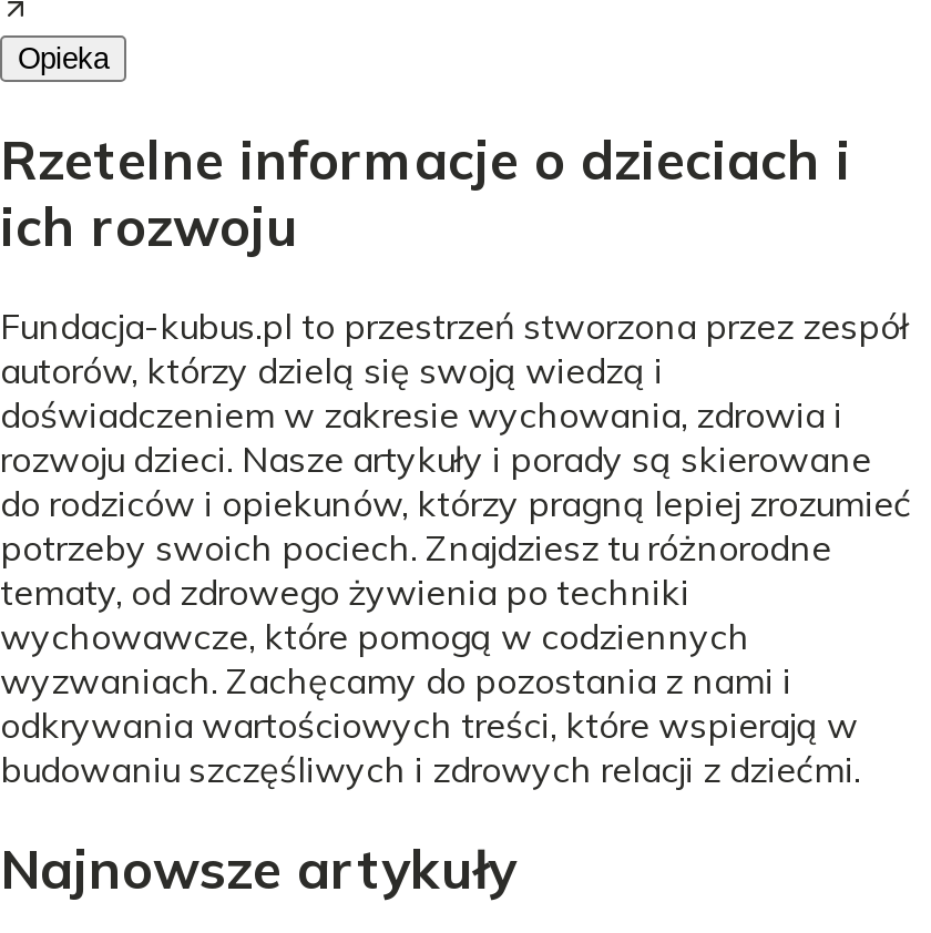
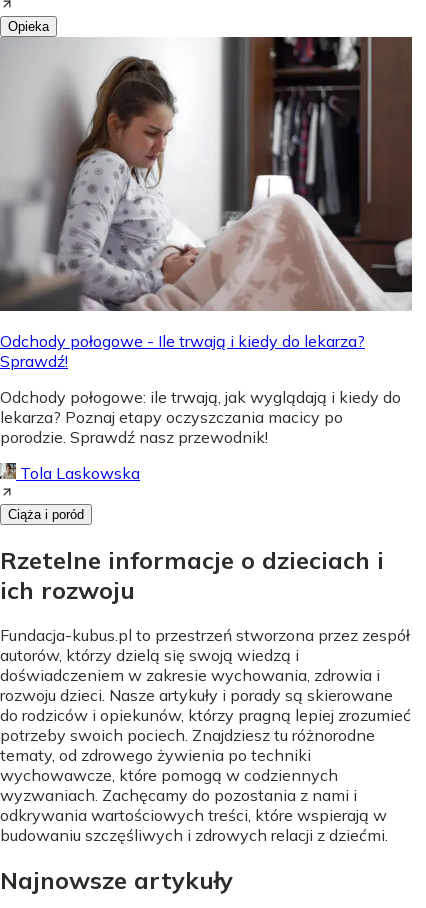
+ [image]
+ Odchody połogowe - Ile trwają i kiedy do lekarza?
+ Sprawdź!
+ Odchody połogowe: ile trwają, jak wyglądają i kiedy do
+ lekarza? Poznaj etapy oczyszczania macicy po
+ porodzie. Sprawdź nasz przewodnik!
+ Tola Laskowska
+ Ciąża i poród
